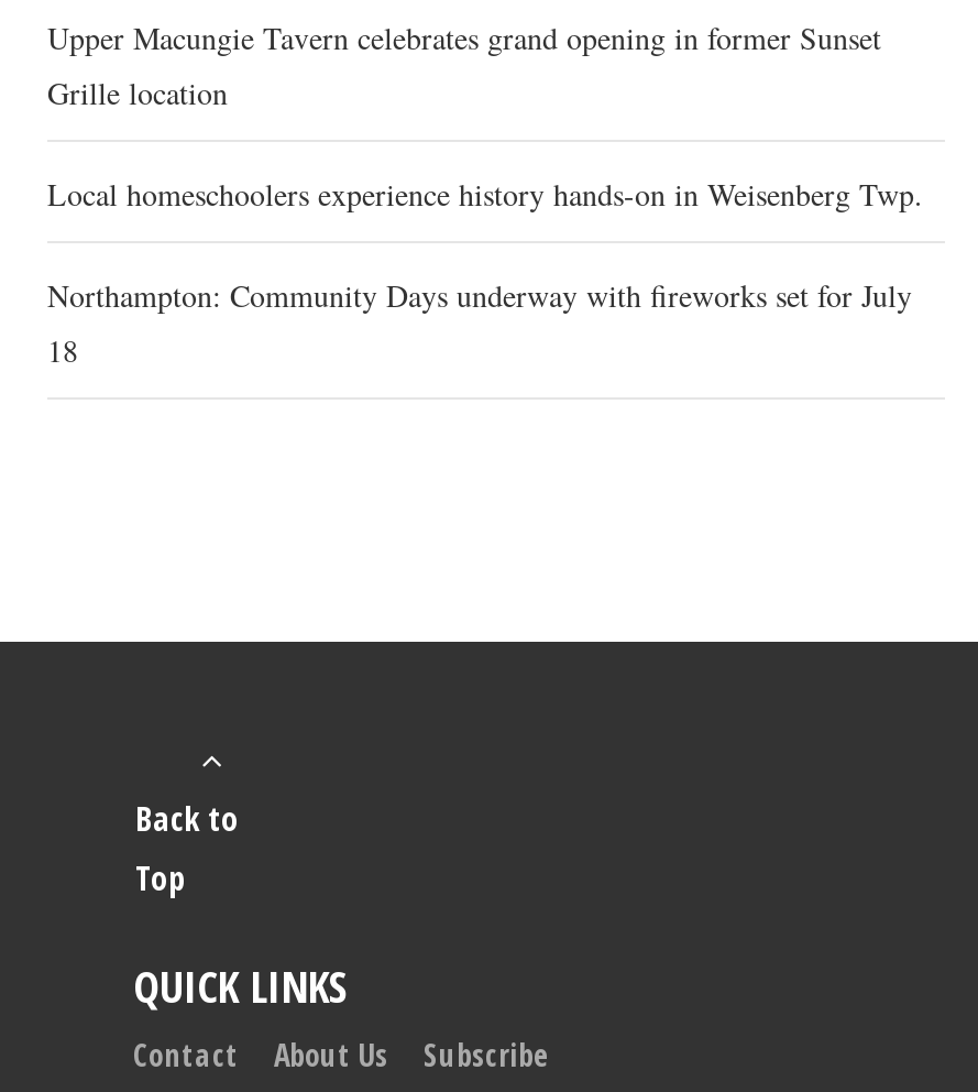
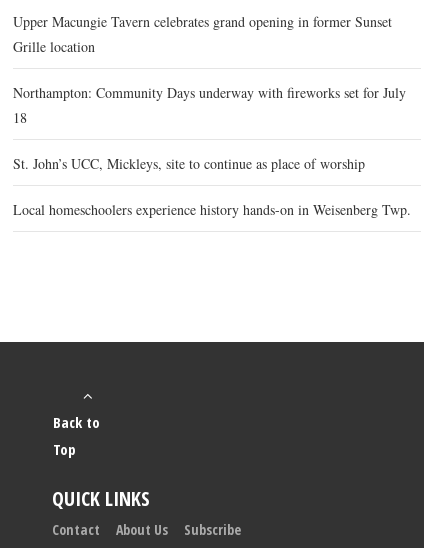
moved down: Local homeschoolers experience history hands-on in Weisenberg Twp.

moved up: Northampton: Community Days underway with fireworks set for July | 18

+ St. John’s UCC, Mickleys, site to continue as place of worship
